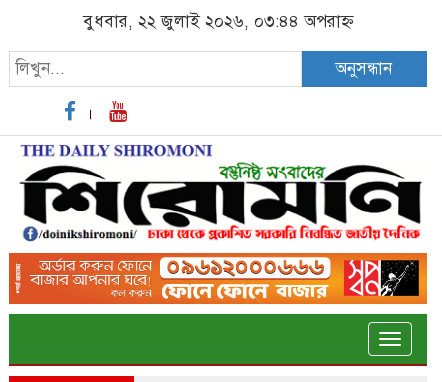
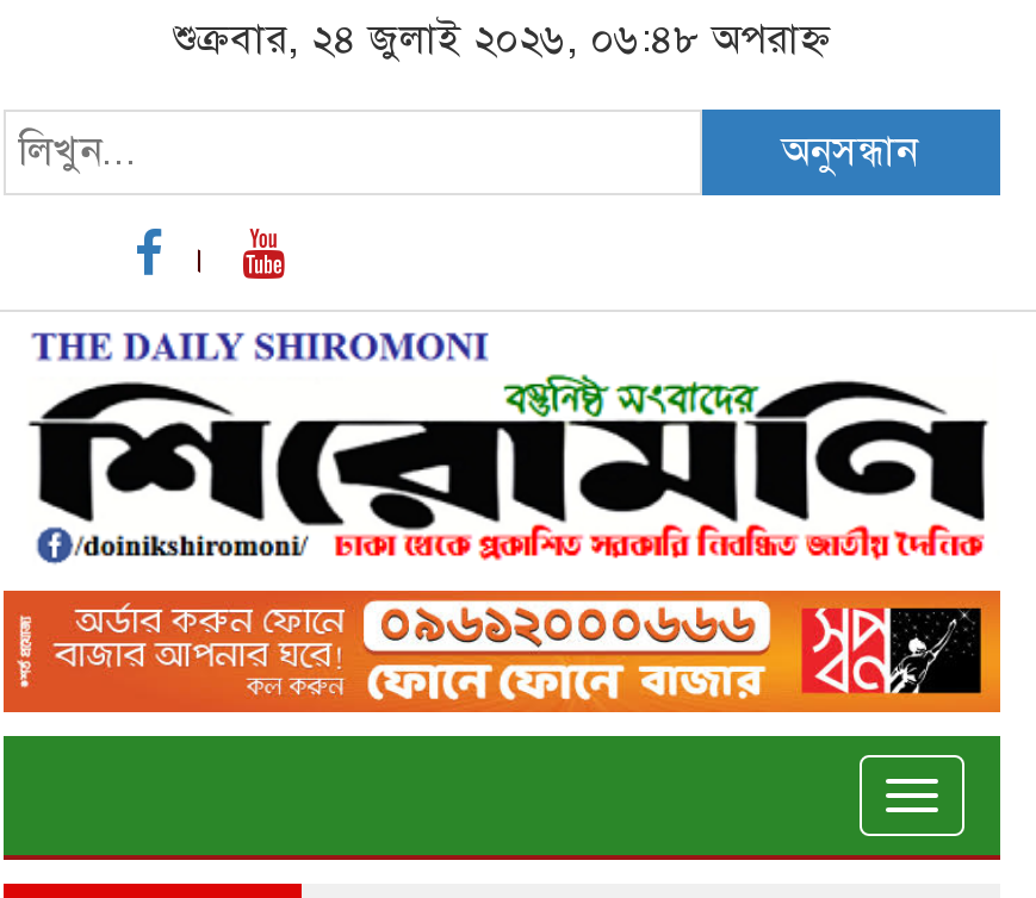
- বুধবার, ২২ জুলাই ২০২৬, ০৩:৪৪ অপরাহ্ন
+ শুক্রবার, ২৪ জুলাই ২০২৬, ০৬:৪৮ অপরাহ্ন
